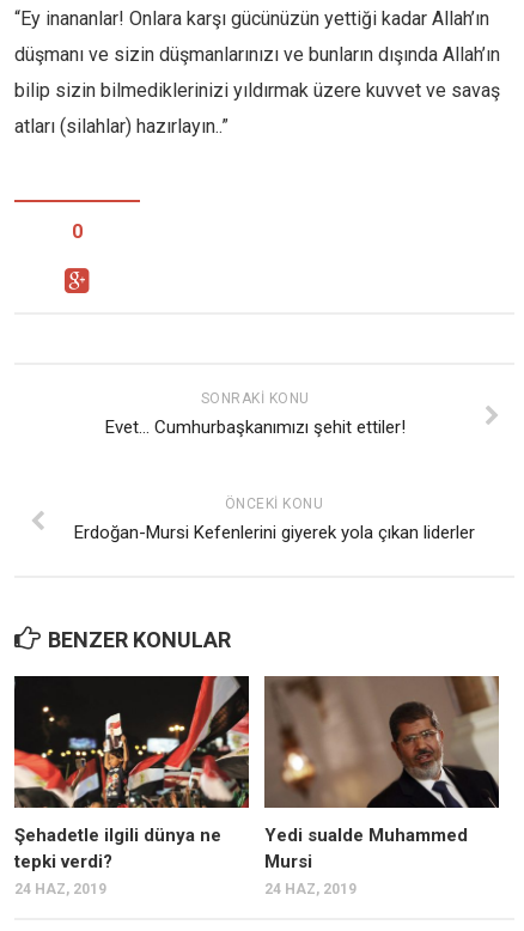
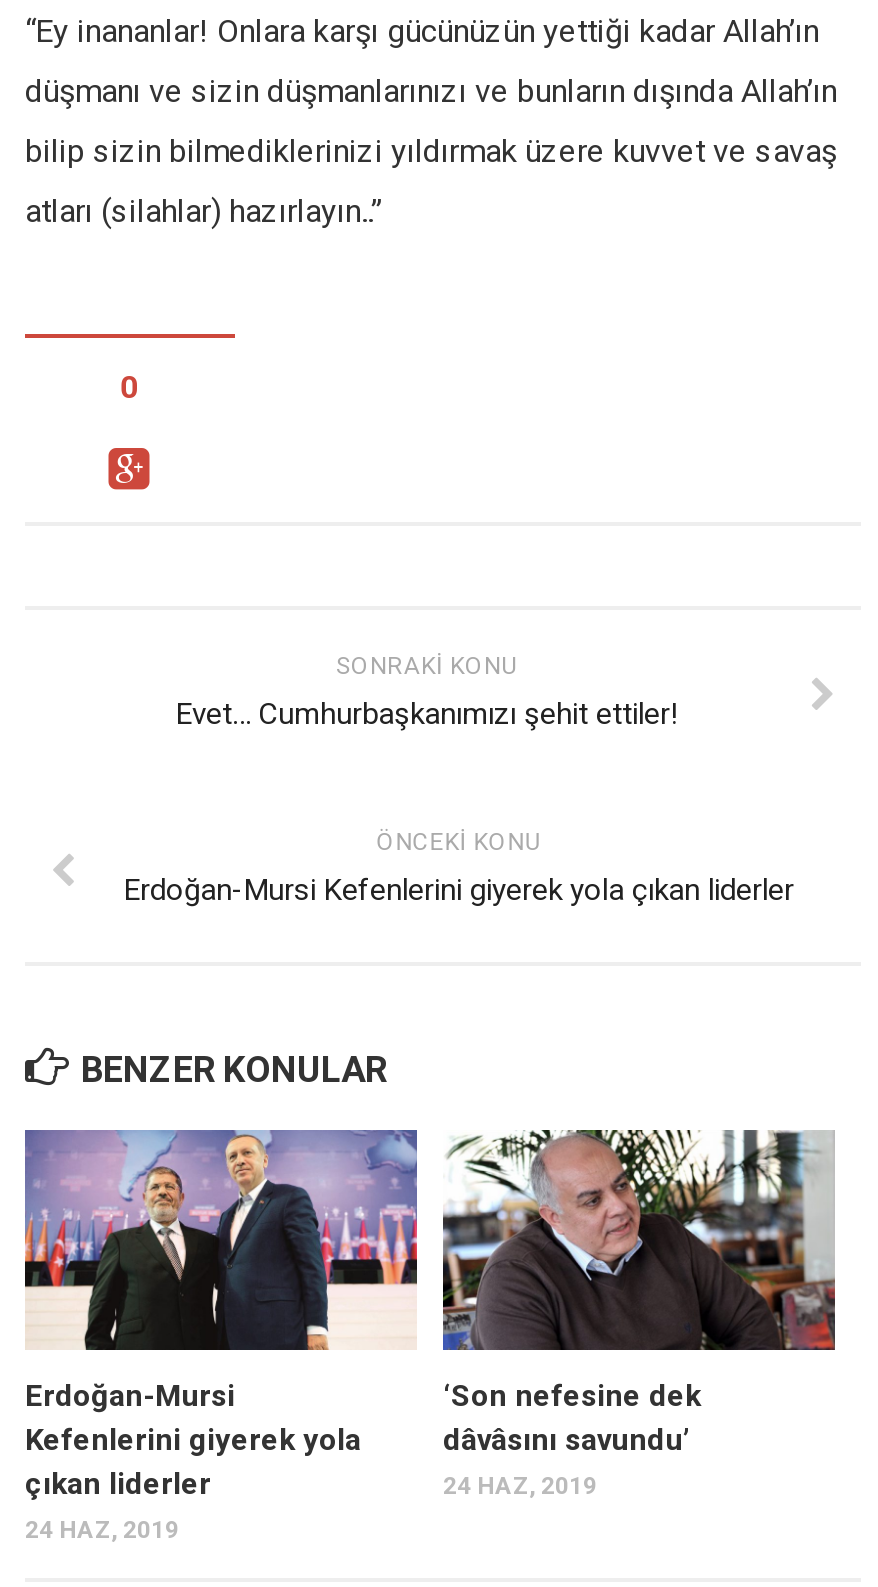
- [image]
- Şehadetle ilgili dünya ne
- tepki verdi?
+ [image]
+ Erdoğan-Mursi
+ Kefenlerini giyerek yola
+ çıkan liderler

- [image]
- Yedi sualde Muhammed
- Mursi
+ [image]
+ ‘Son nefesine dek
+ dâvâsını savundu’
